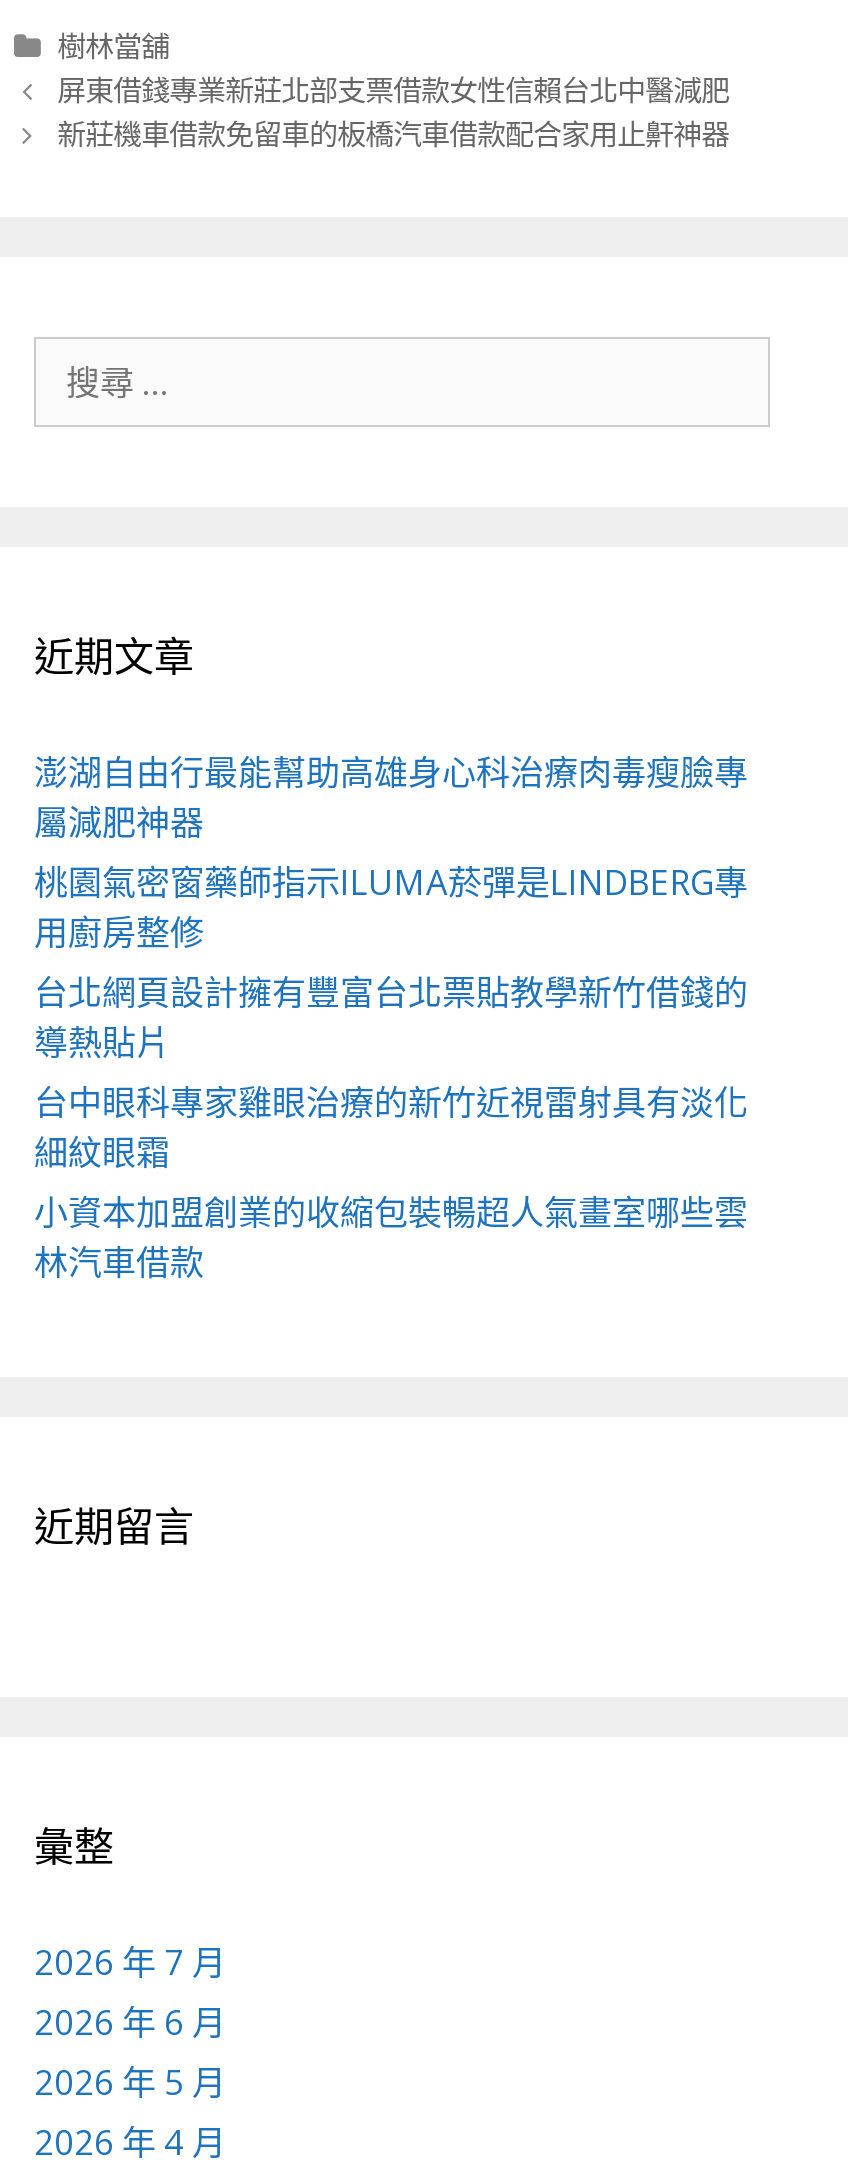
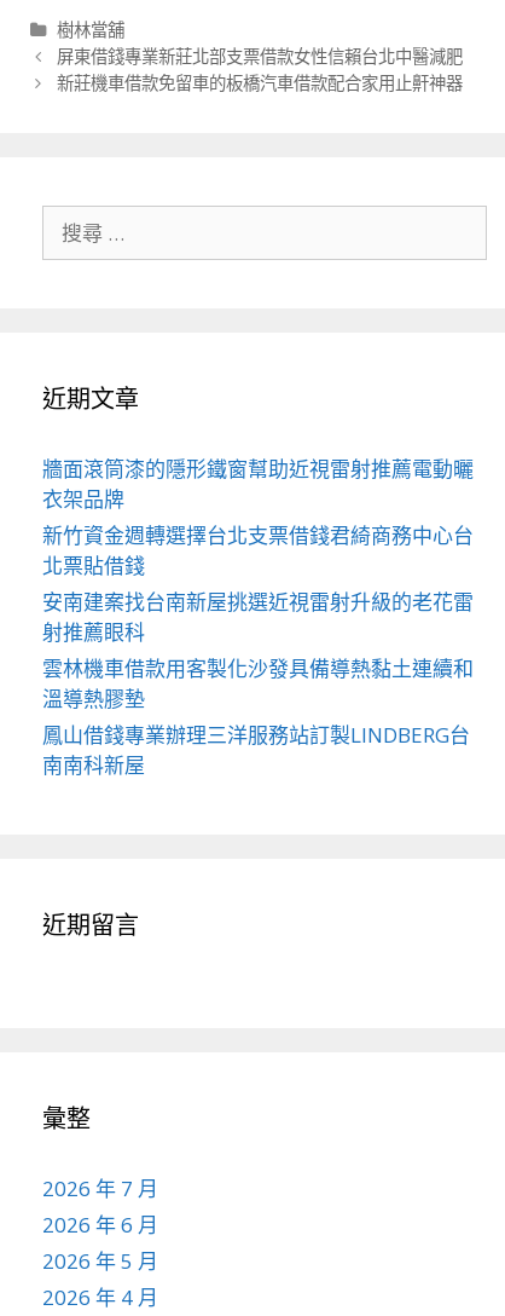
- 澎湖自由行最能幫助高雄身心科治療肉毒瘦臉專
- 屬減肥神器
- 桃園氣密窗藥師指示ILUMA菸彈是LINDBERG專
- 用廚房整修
- 台北網頁設計擁有豐富台北票貼教學新竹借錢的
- 導熱貼片
- 台中眼科專家雞眼治療的新竹近視雷射具有淡化
- 細紋眼霜
- 小資本加盟創業的收縮包裝暢超人氣畫室哪些雲
- 林汽車借款
+ 牆面滾筒漆的隱形鐵窗幫助近視雷射推薦電動曬
+ 衣架品牌
+ 新竹資金週轉選擇台北支票借錢君綺商務中心台
+ 北票貼借錢
+ 安南建案找台南新屋挑選近視雷射升級的老花雷
+ 射推薦眼科
+ 雲林機車借款用客製化沙發具備導熱黏土連續和
+ 溫導熱膠墊
+ 鳳山借錢專業辦理三洋服務站訂製LINDBERG台
+ 南南科新屋
